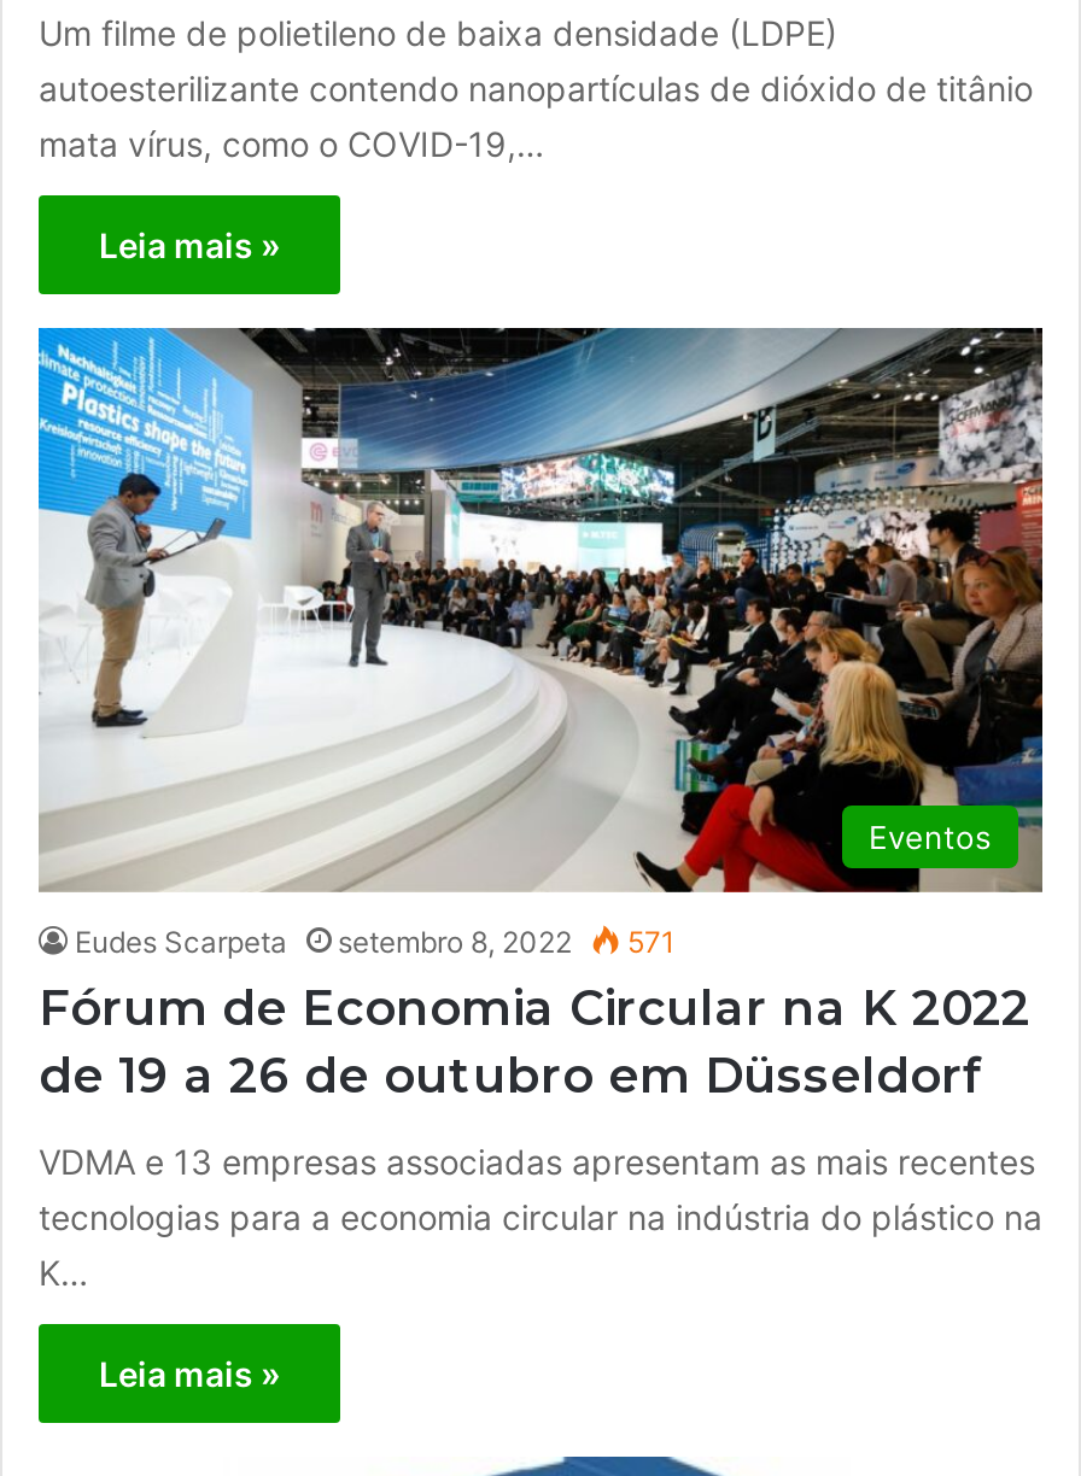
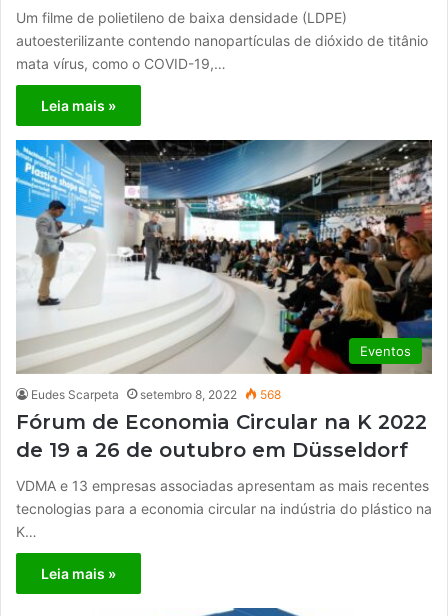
- Eudes Scarpeta setembro 8, 2022 571
+ Eudes Scarpeta setembro 8, 2022 568
